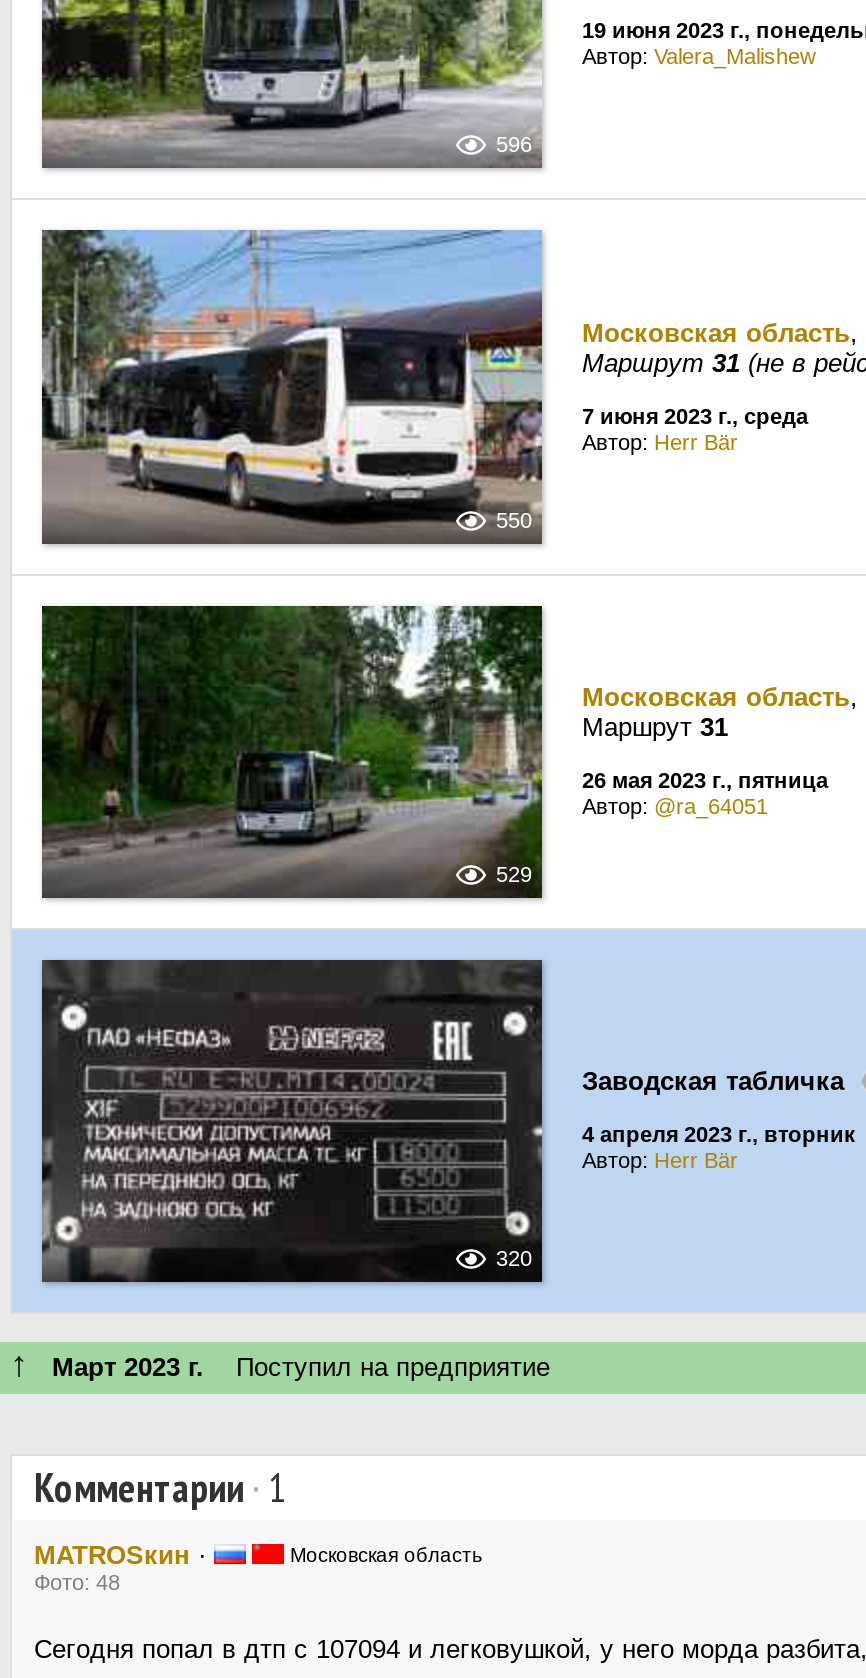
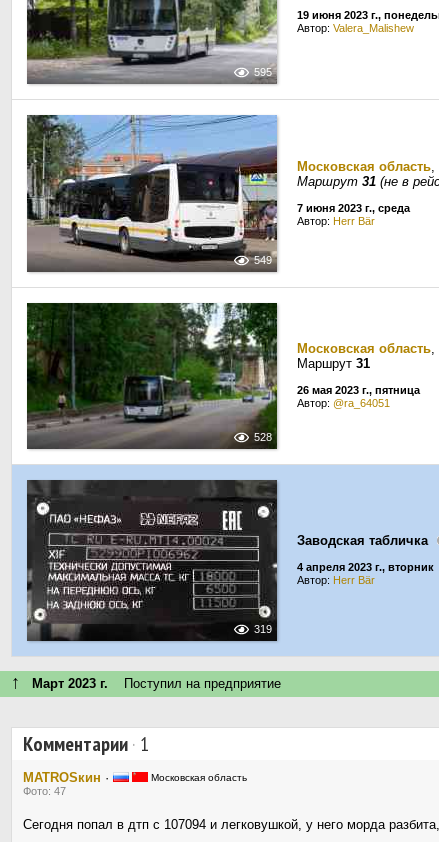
- 596
+ 595

- 550
+ 549

- 529
+ 528

- 320
+ 319

- Фото: 48
+ Фото: 47
